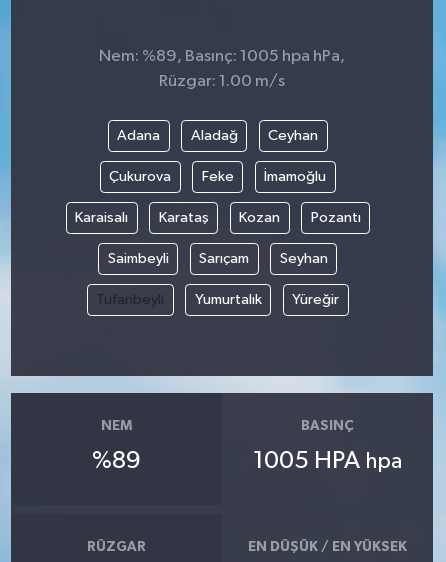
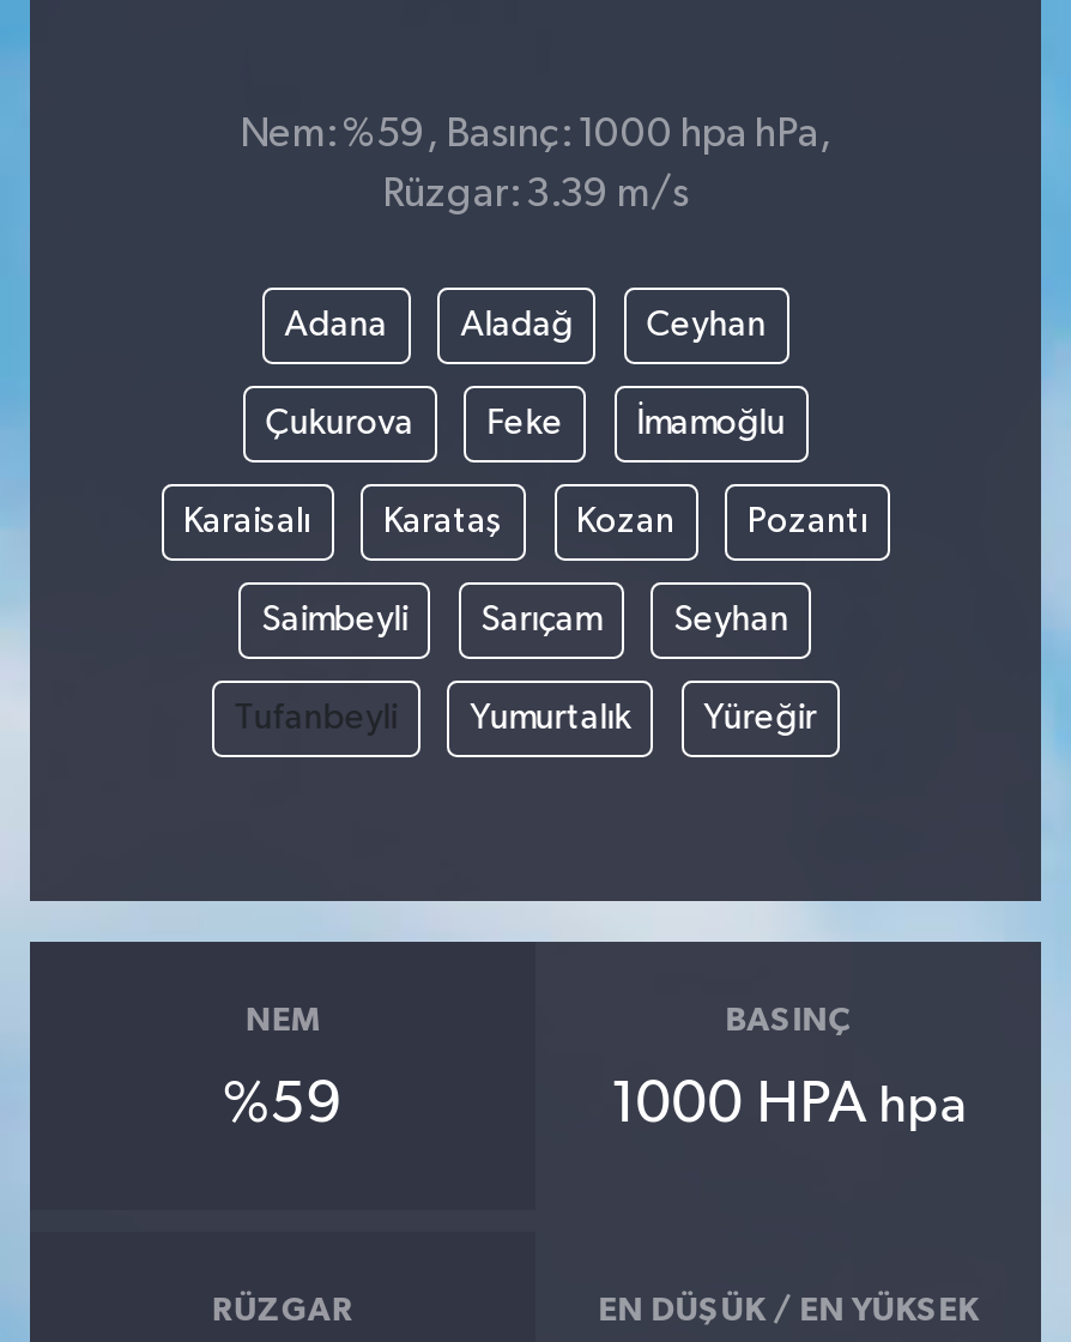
- Nem: %89, Basınç: 1005 hpa hPa,
+ Nem: %59, Basınç: 1000 hpa hPa,

- Rüzgar: 1.00 m/s
+ Rüzgar: 3.39 m/s

- %89
+ %59

- 1005 HPA hpa
+ 1000 HPA hpa
